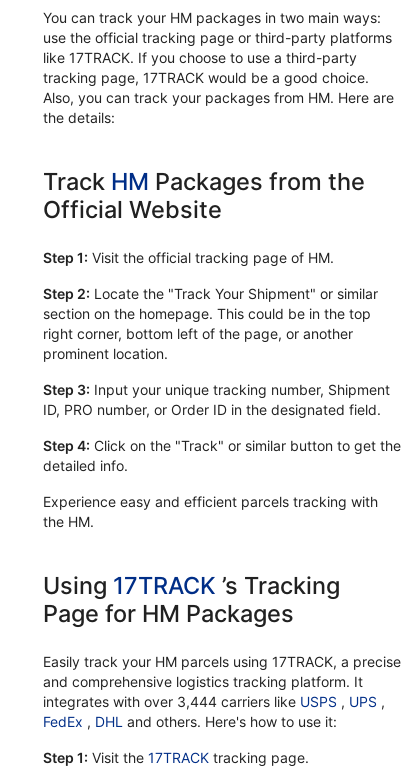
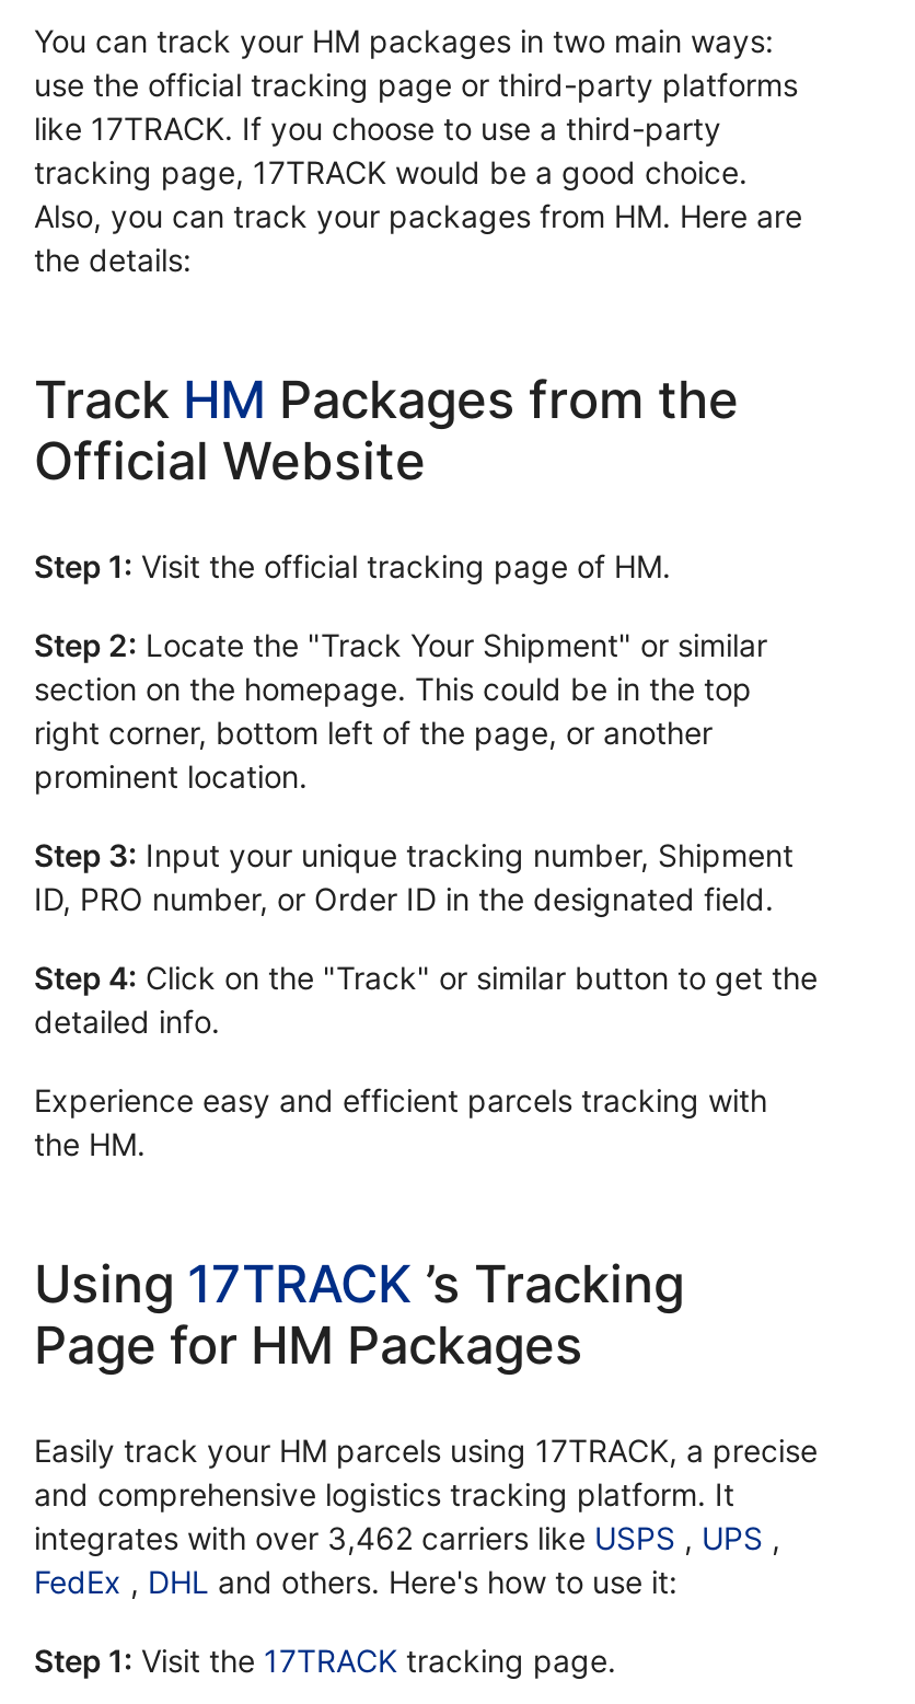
- integrates with over 3,444 carriers like USPS, UPS,
+ integrates with over 3,462 carriers like USPS, UPS,
